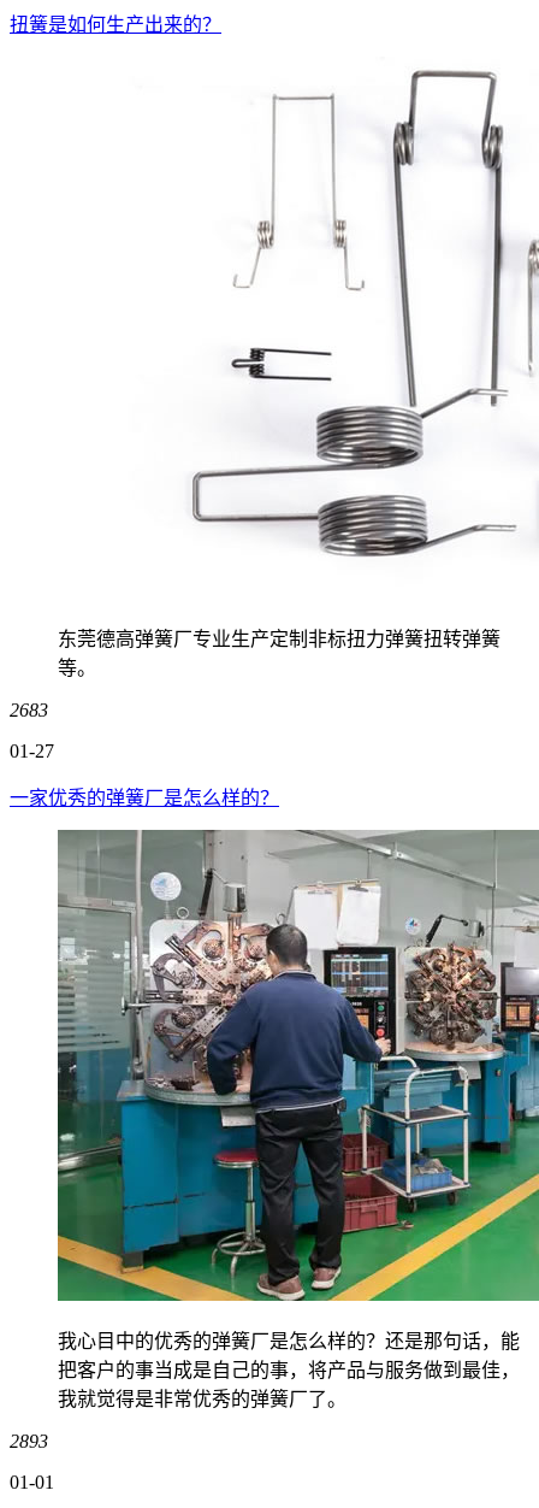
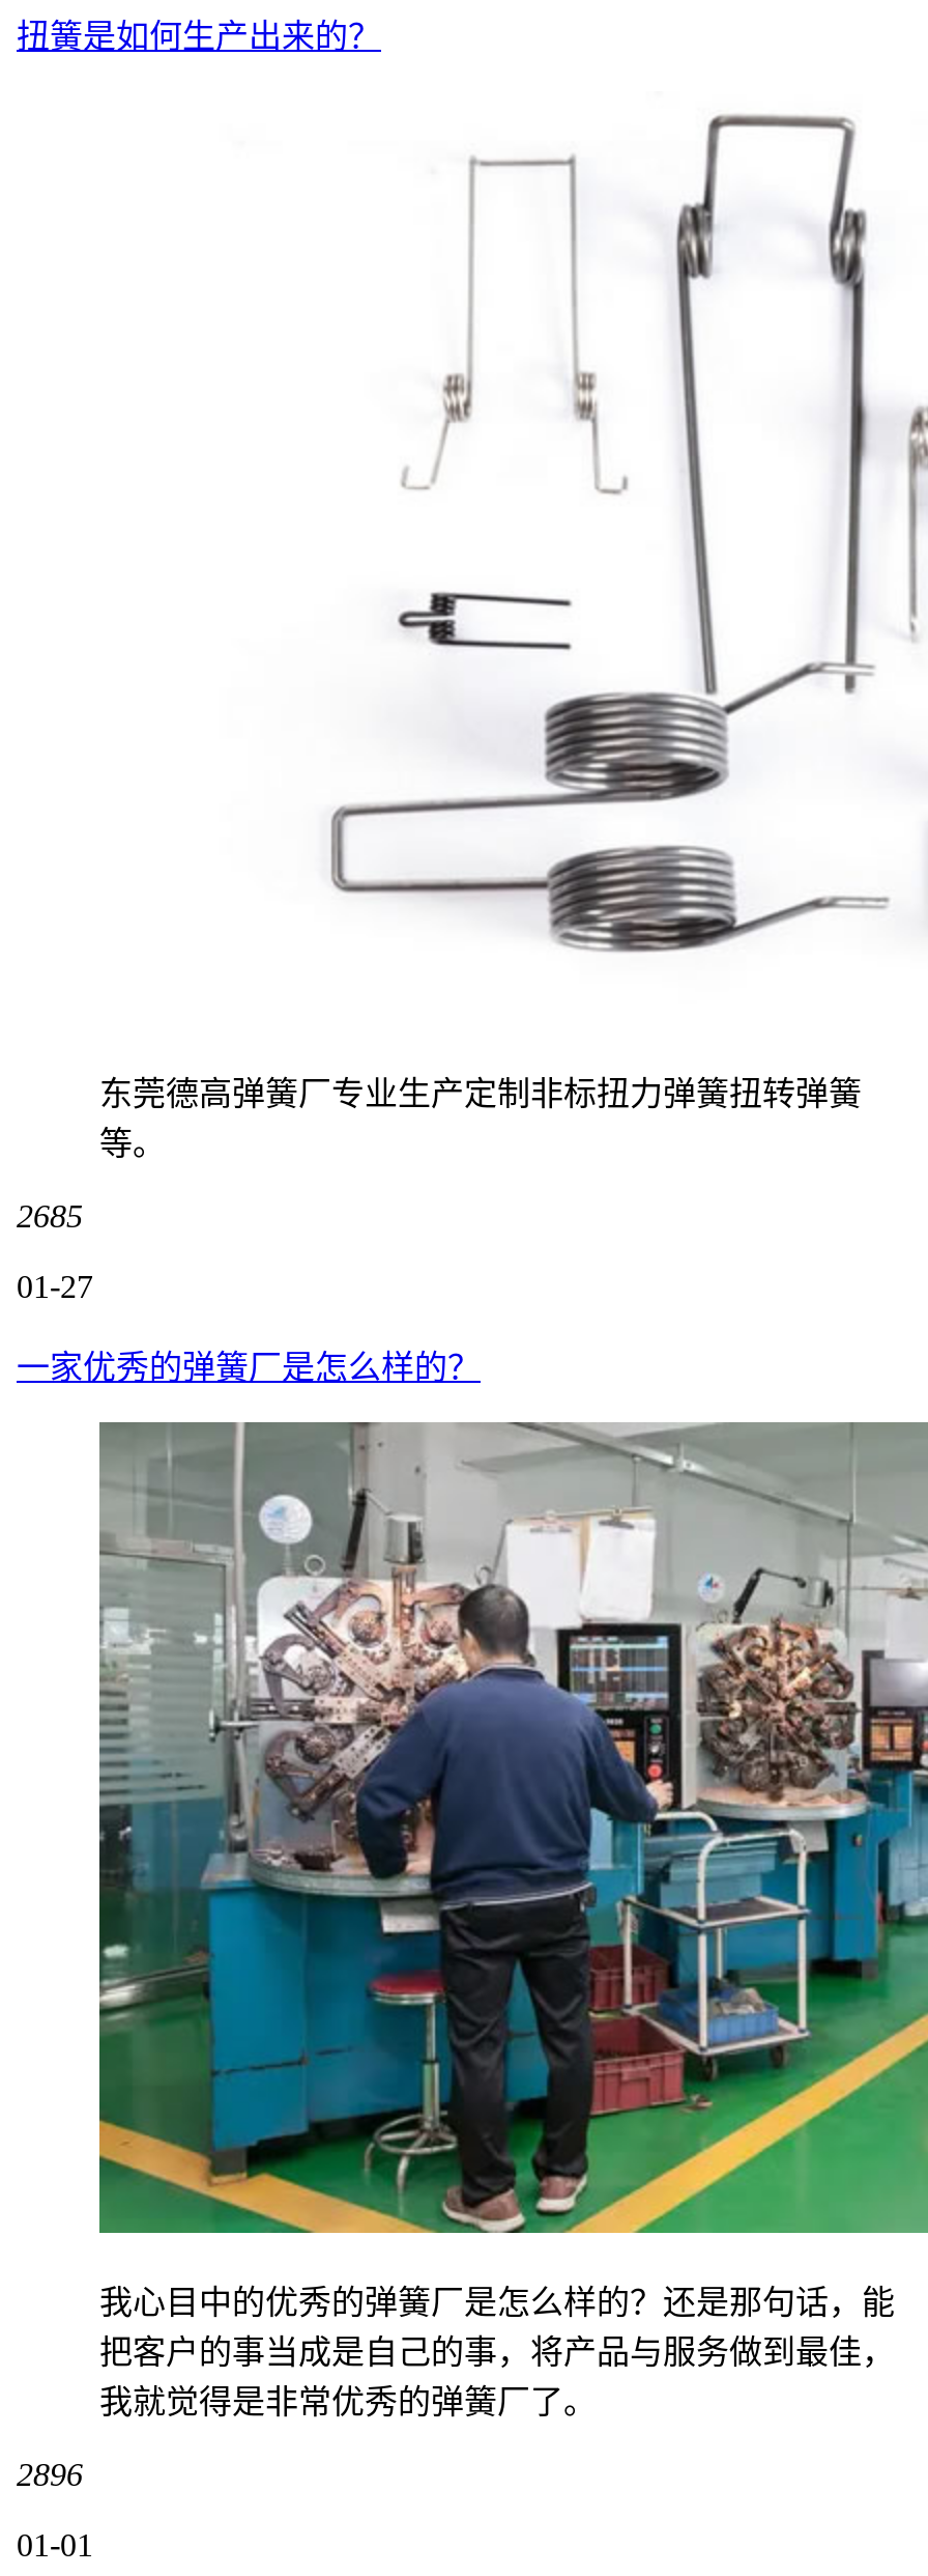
- 2683
+ 2685

- 2893
+ 2896
